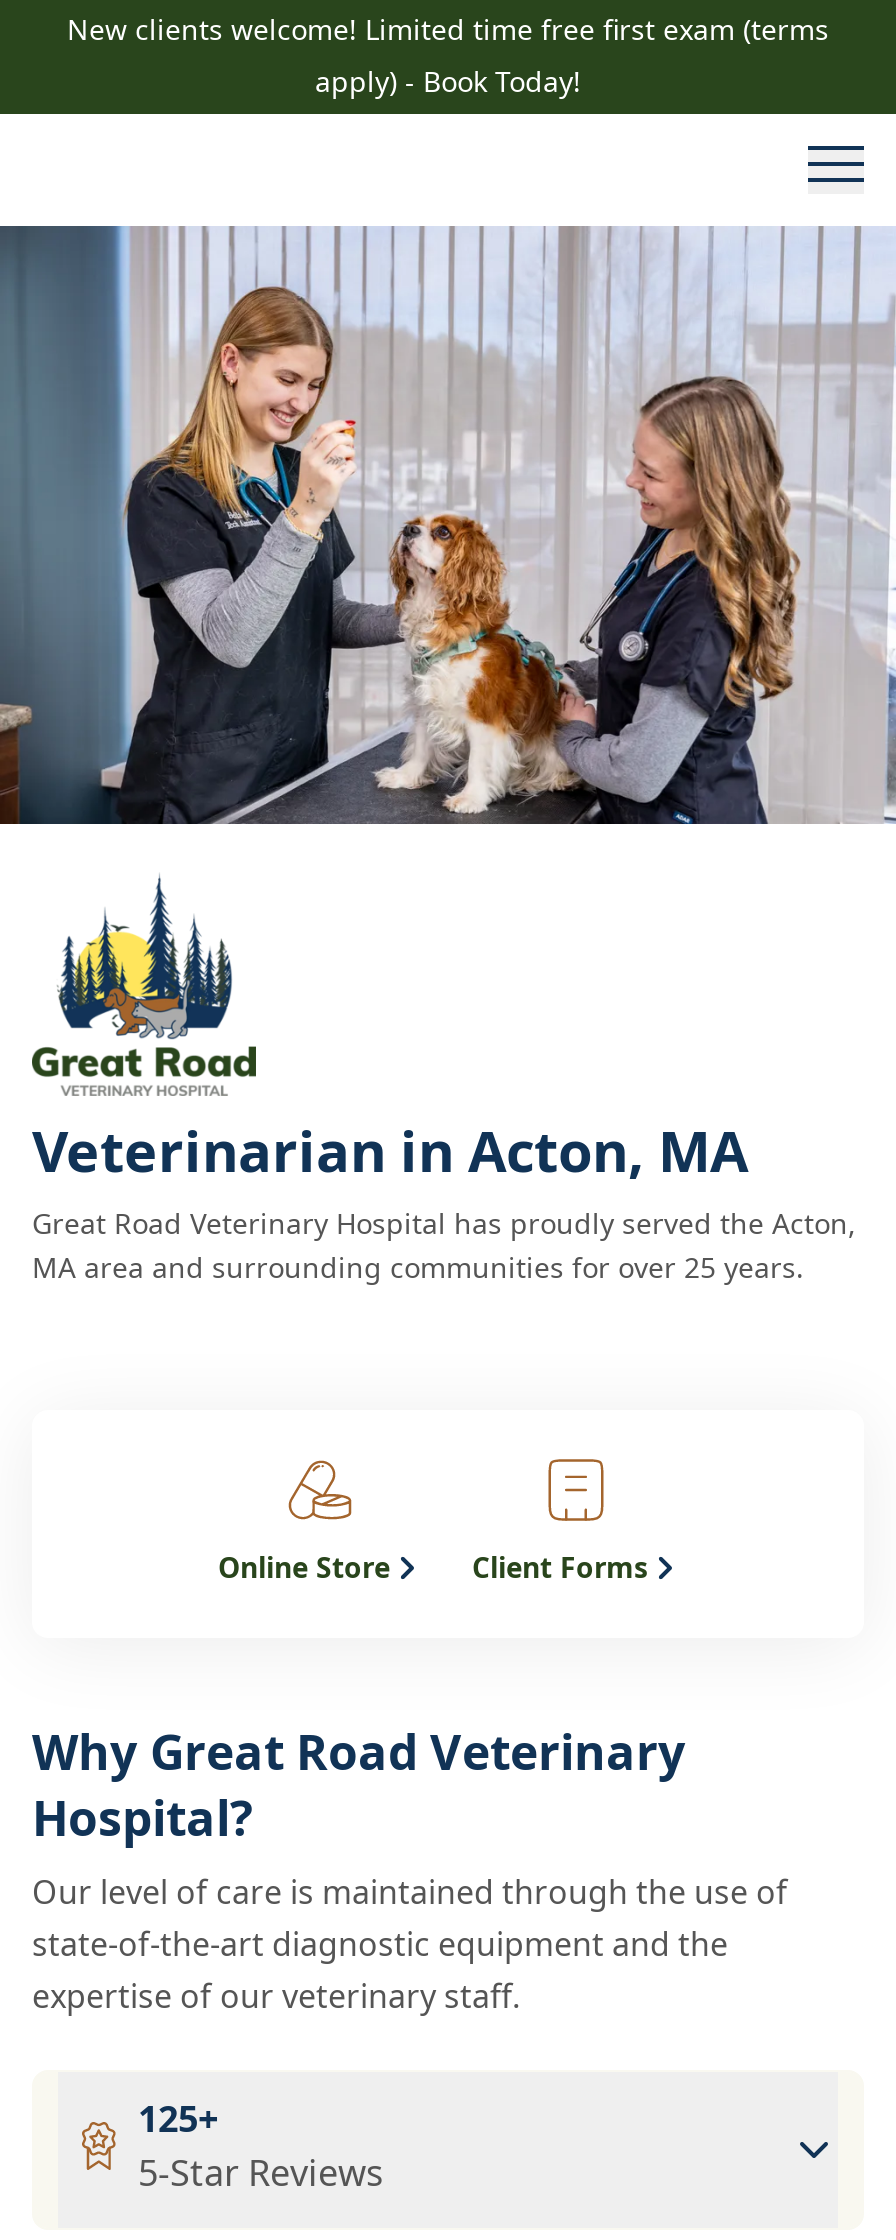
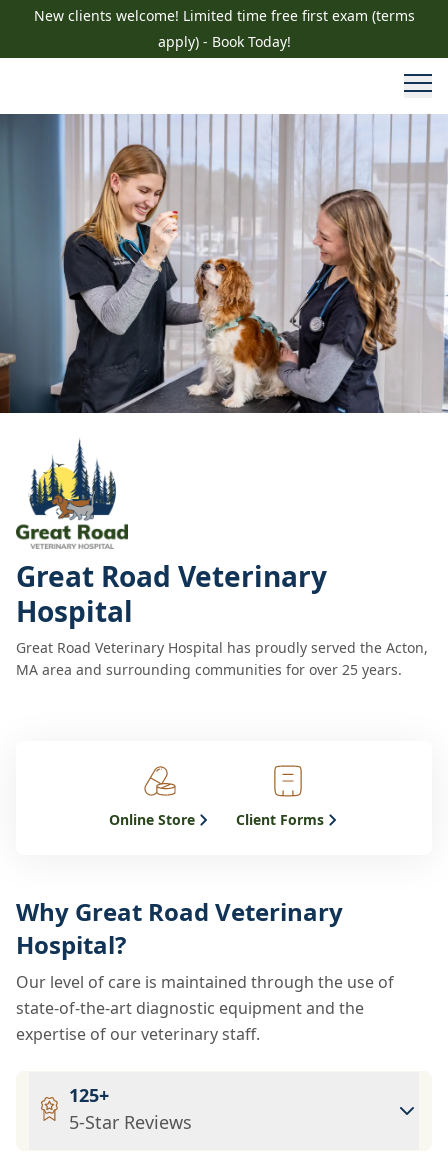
- Veterinarian in Acton, MA
+ Great Road Veterinary
+ Hospital
